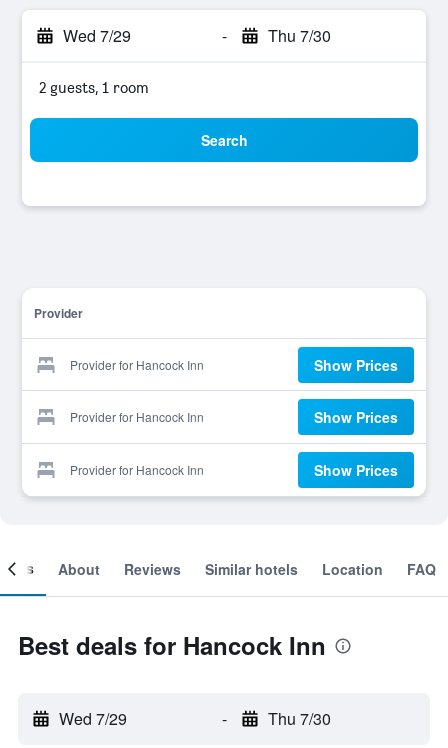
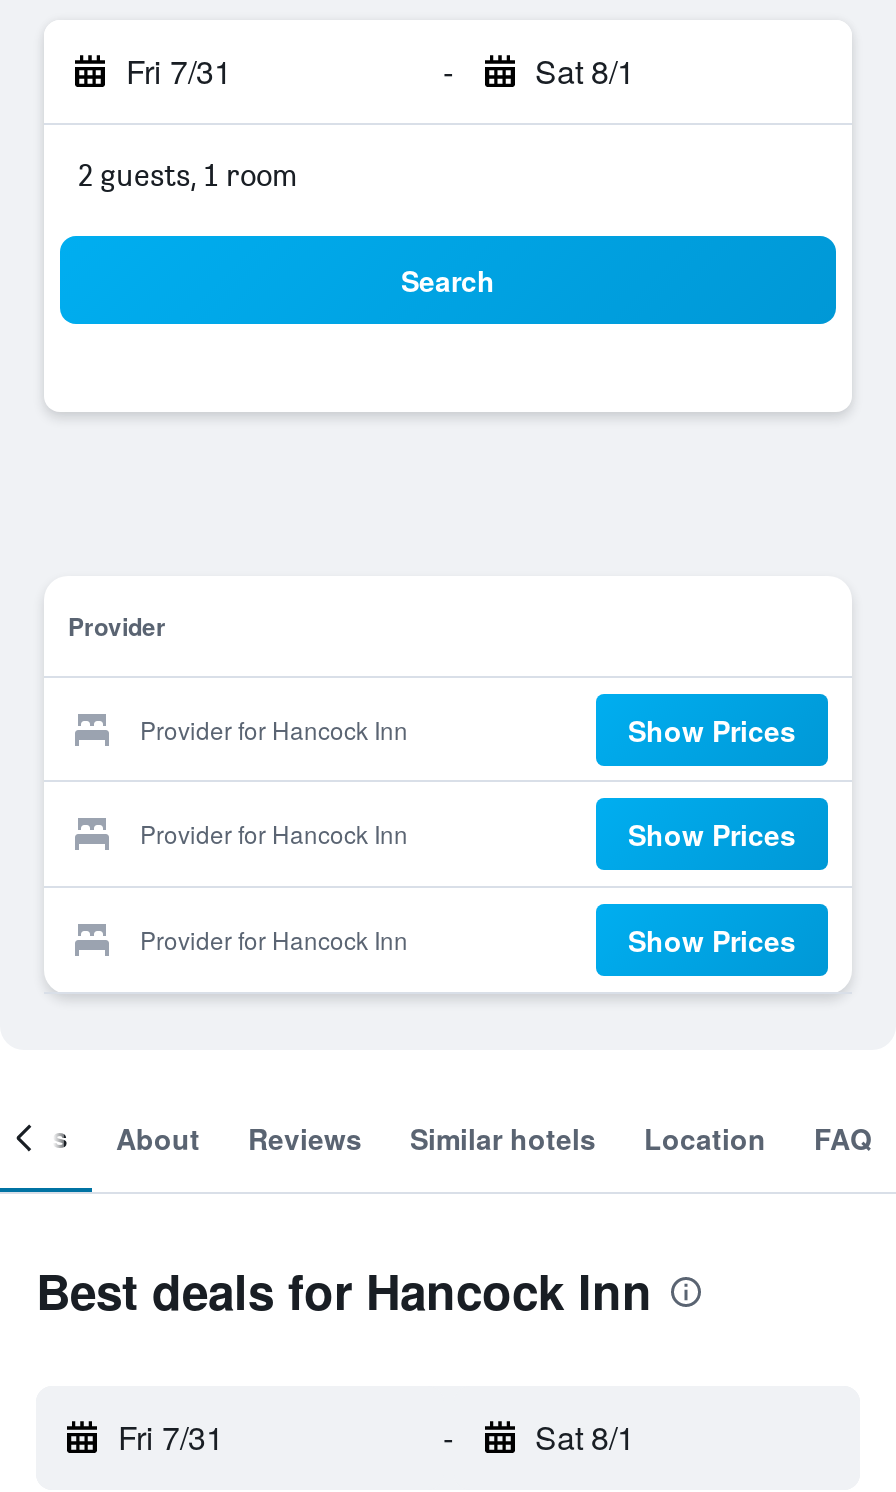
- Wed 7/29
+ Fri 7/31

- Thu 7/30
+ Sat 8/1

- Wed 7/29
+ Fri 7/31

- Thu 7/30
+ Sat 8/1
